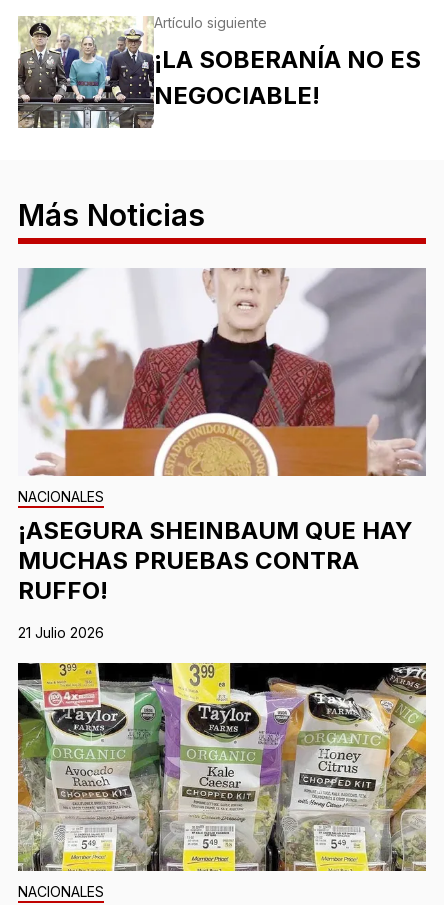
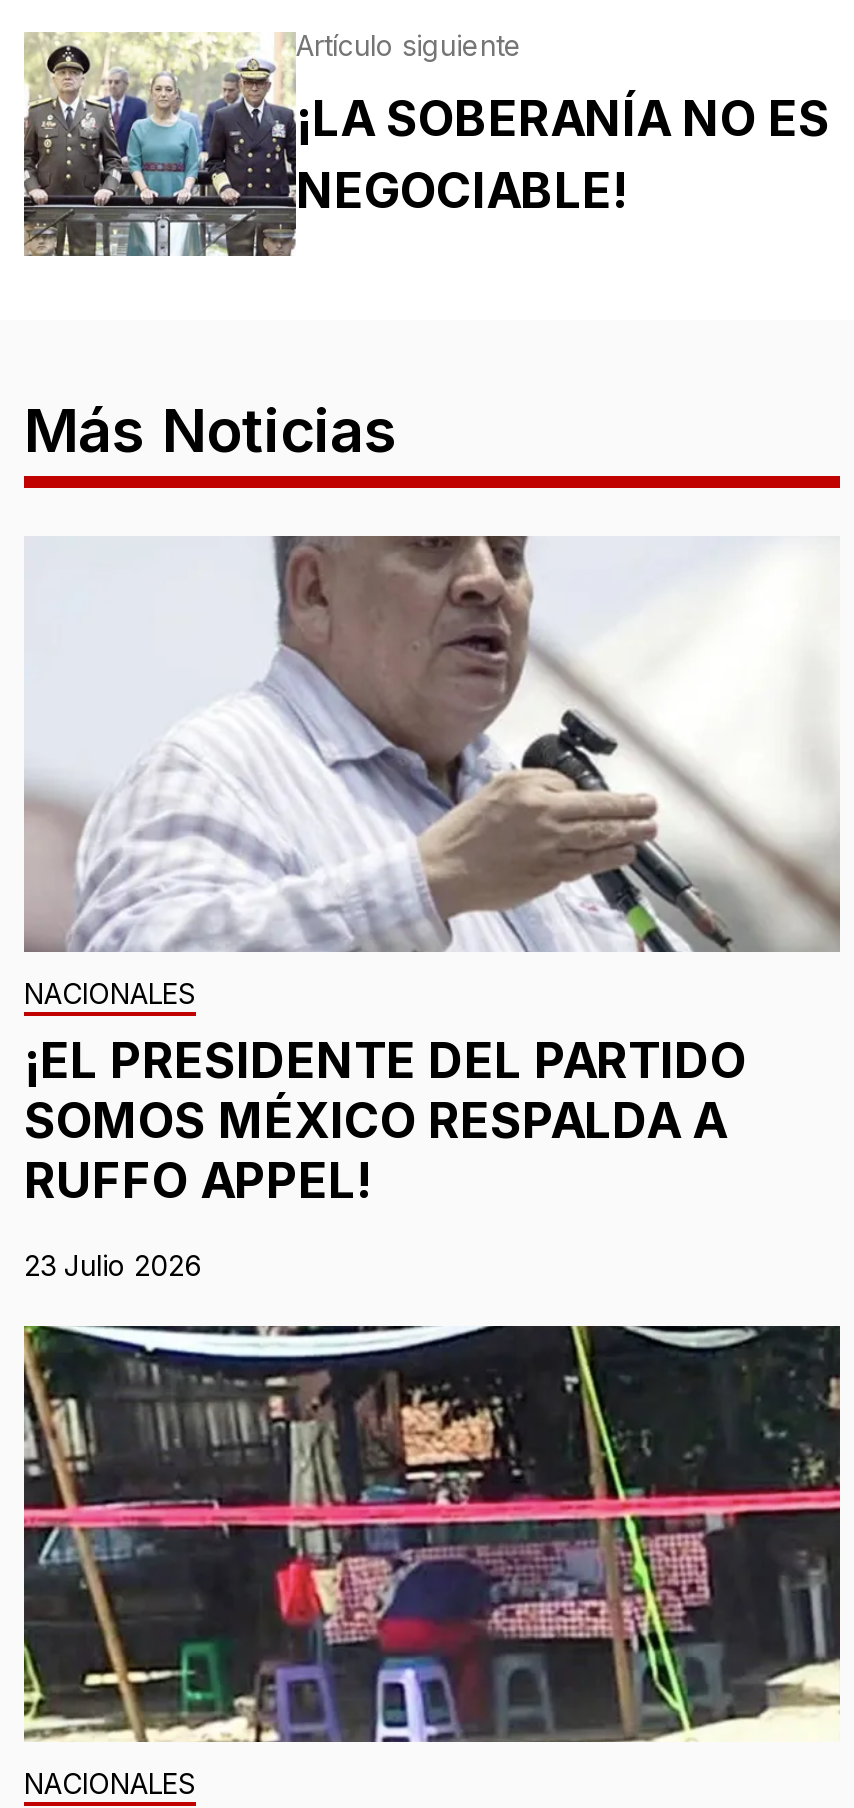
- [image]
- ¡ASEGURA SHEINBAUM QUE HAY
- MUCHAS PRUEBAS CONTRA
- RUFFO!
+ [image]
+ ¡EL PRESIDENTE DEL PARTIDO
+ SOMOS MÉXICO RESPALDA A
+ RUFFO APPEL!

- 21 Julio 2026
+ 23 Julio 2026

- [image]
+ [image]
